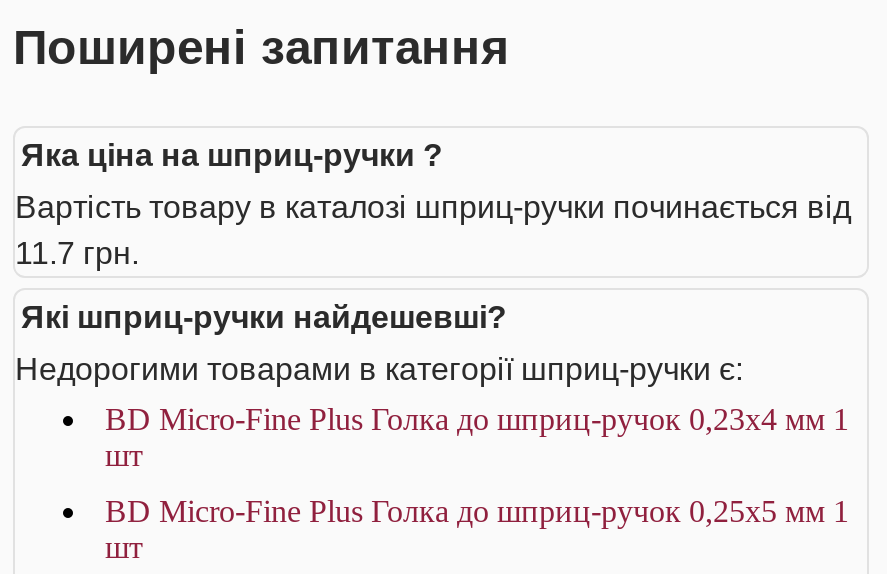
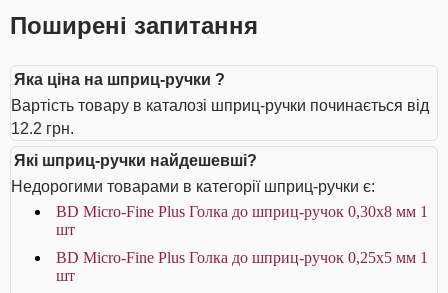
- 11.7 грн.
+ 12.2 грн.

- BD Micro-Fine Plus Голка до шприц-ручок 0,23х4 мм 1
+ BD Micro-Fine Plus Голка до шприц-ручок 0,30х8 мм 1
